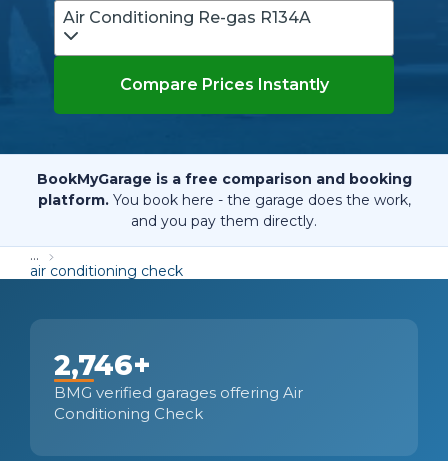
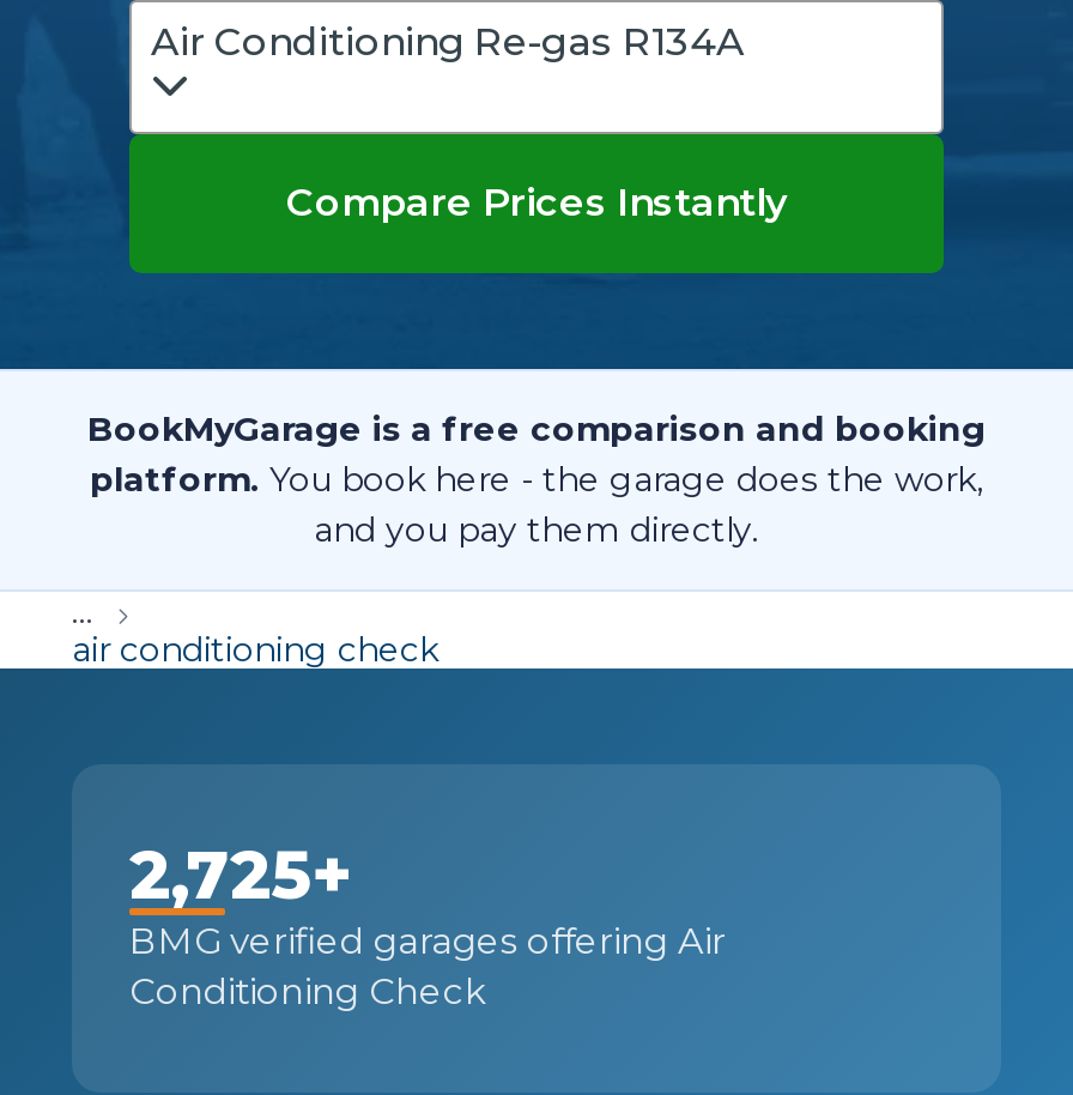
- 2,746+
+ 2,725+
